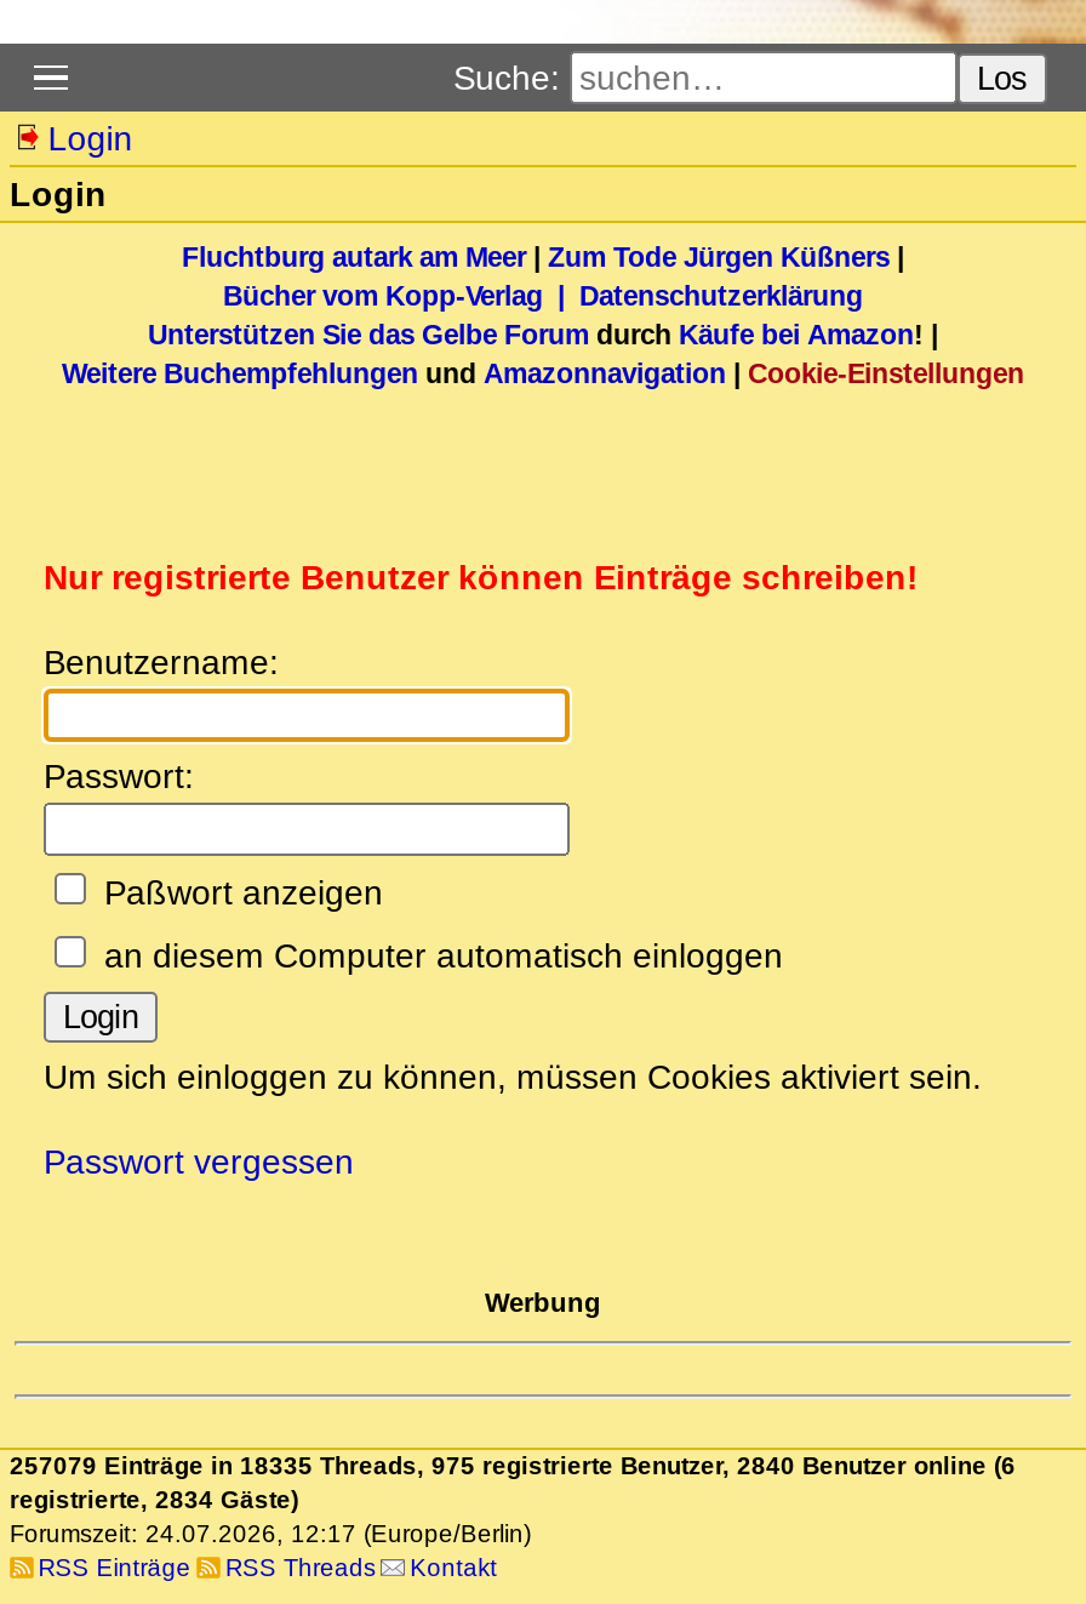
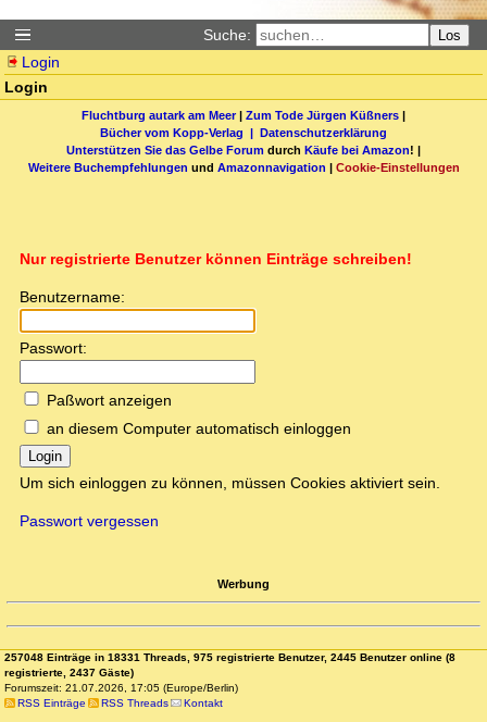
- 257079 Einträge in 18335 Threads, 975 registrierte Benutzer, 2840 Benutzer online (6
+ 257048 Einträge in 18331 Threads, 975 registrierte Benutzer, 2445 Benutzer online (8

- registrierte, 2834 Gäste)
+ registrierte, 2437 Gäste)

- Forumszeit: 24.07.2026, 12:17 (Europe/Berlin)
+ Forumszeit: 21.07.2026, 17:05 (Europe/Berlin)
